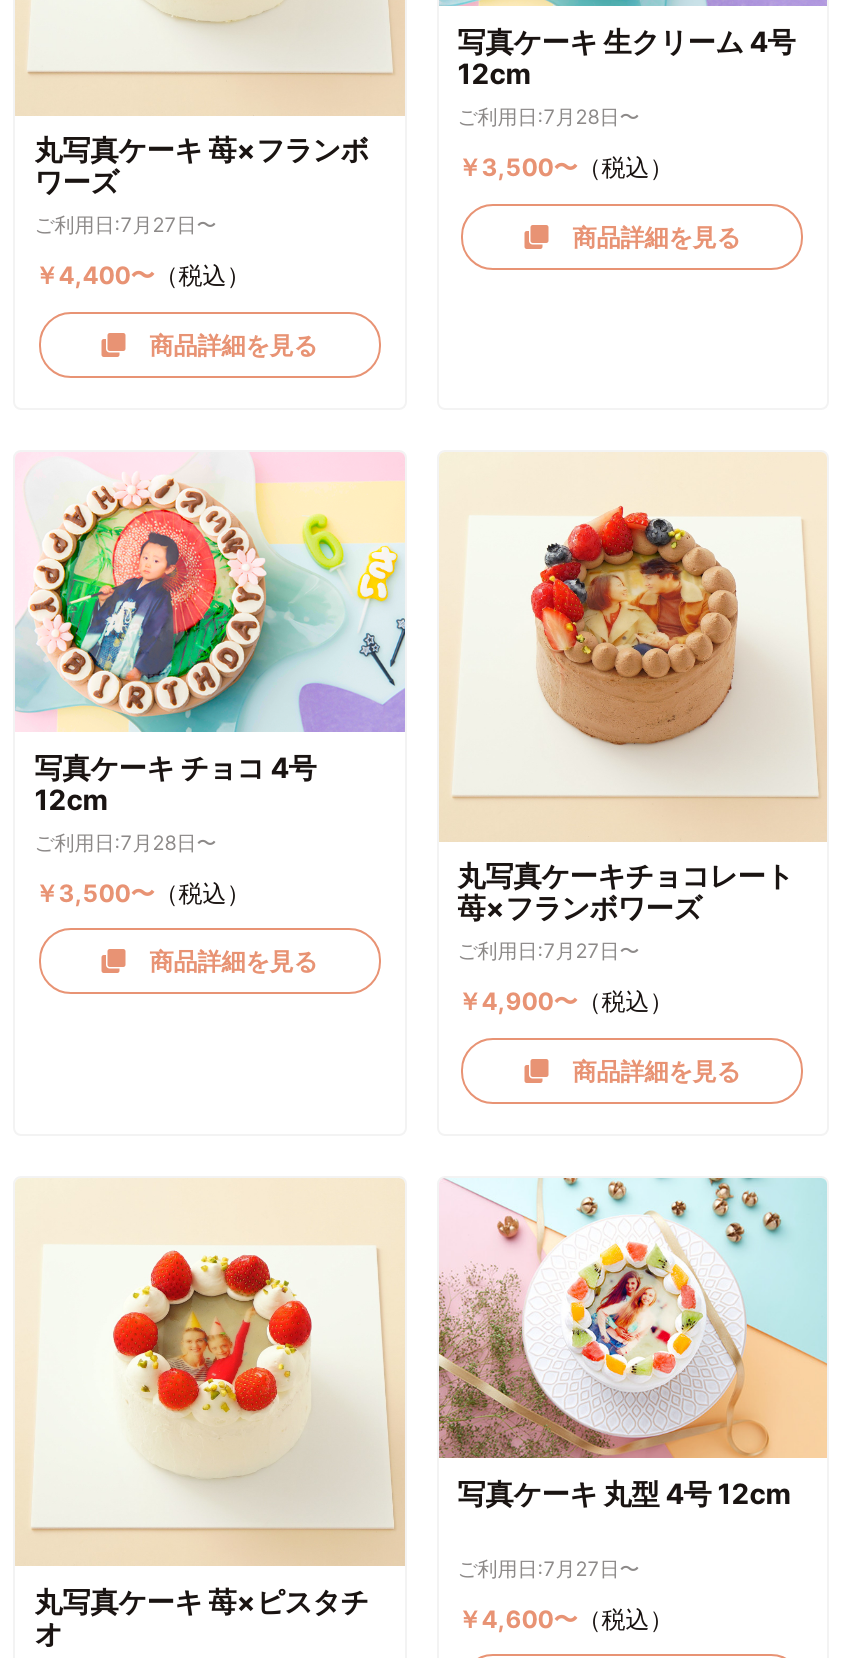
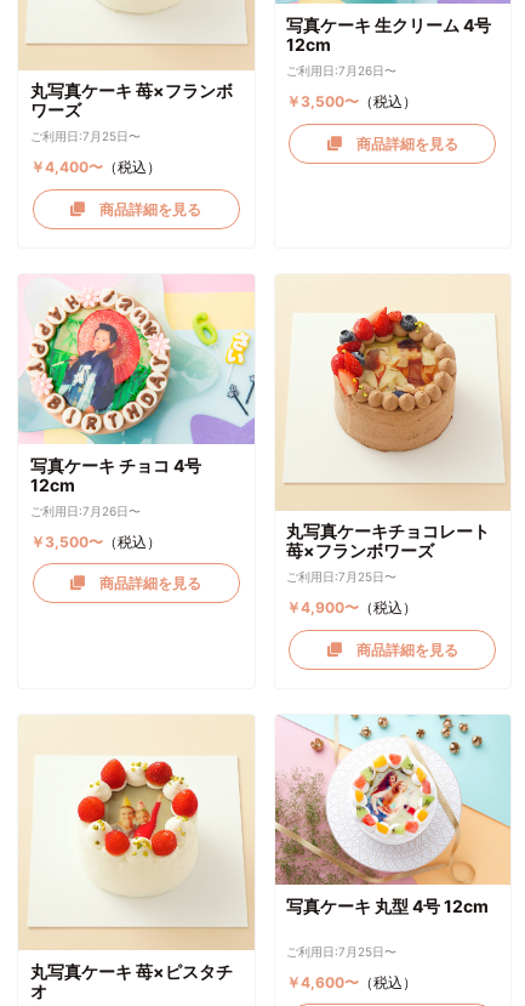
- ご利用日:7月28日〜
+ ご利用日:7月26日〜

- ご利用日:7月27日〜
+ ご利用日:7月25日〜

- ご利用日:7月28日〜
+ ご利用日:7月26日〜

- ご利用日:7月27日〜
+ ご利用日:7月25日〜

- ご利用日:7月27日〜
+ ご利用日:7月25日〜
